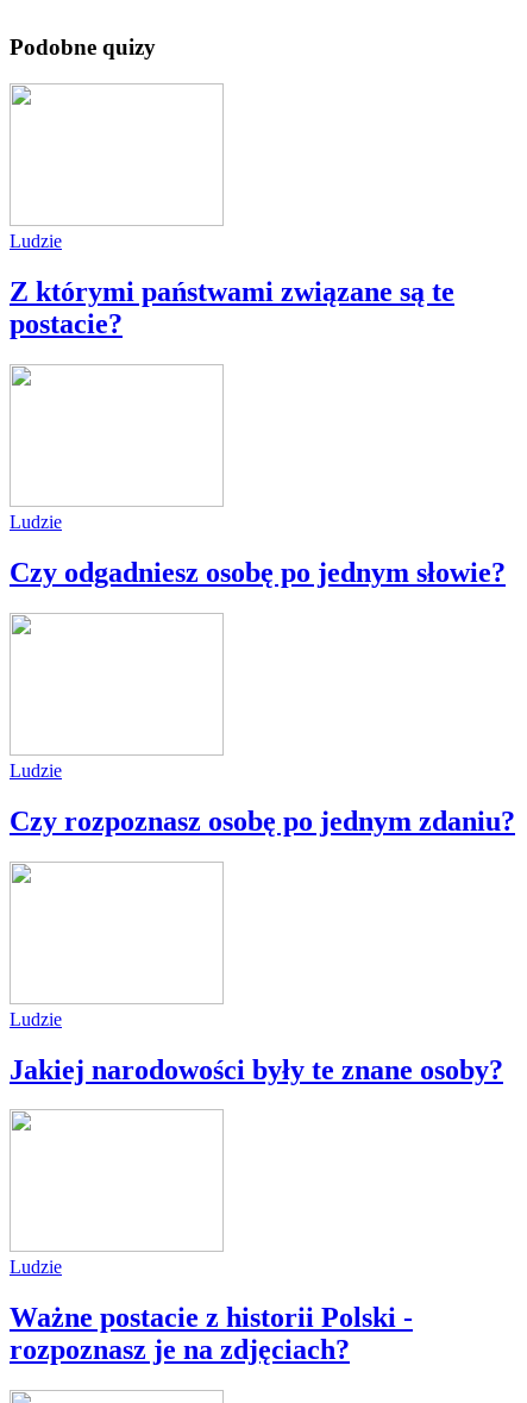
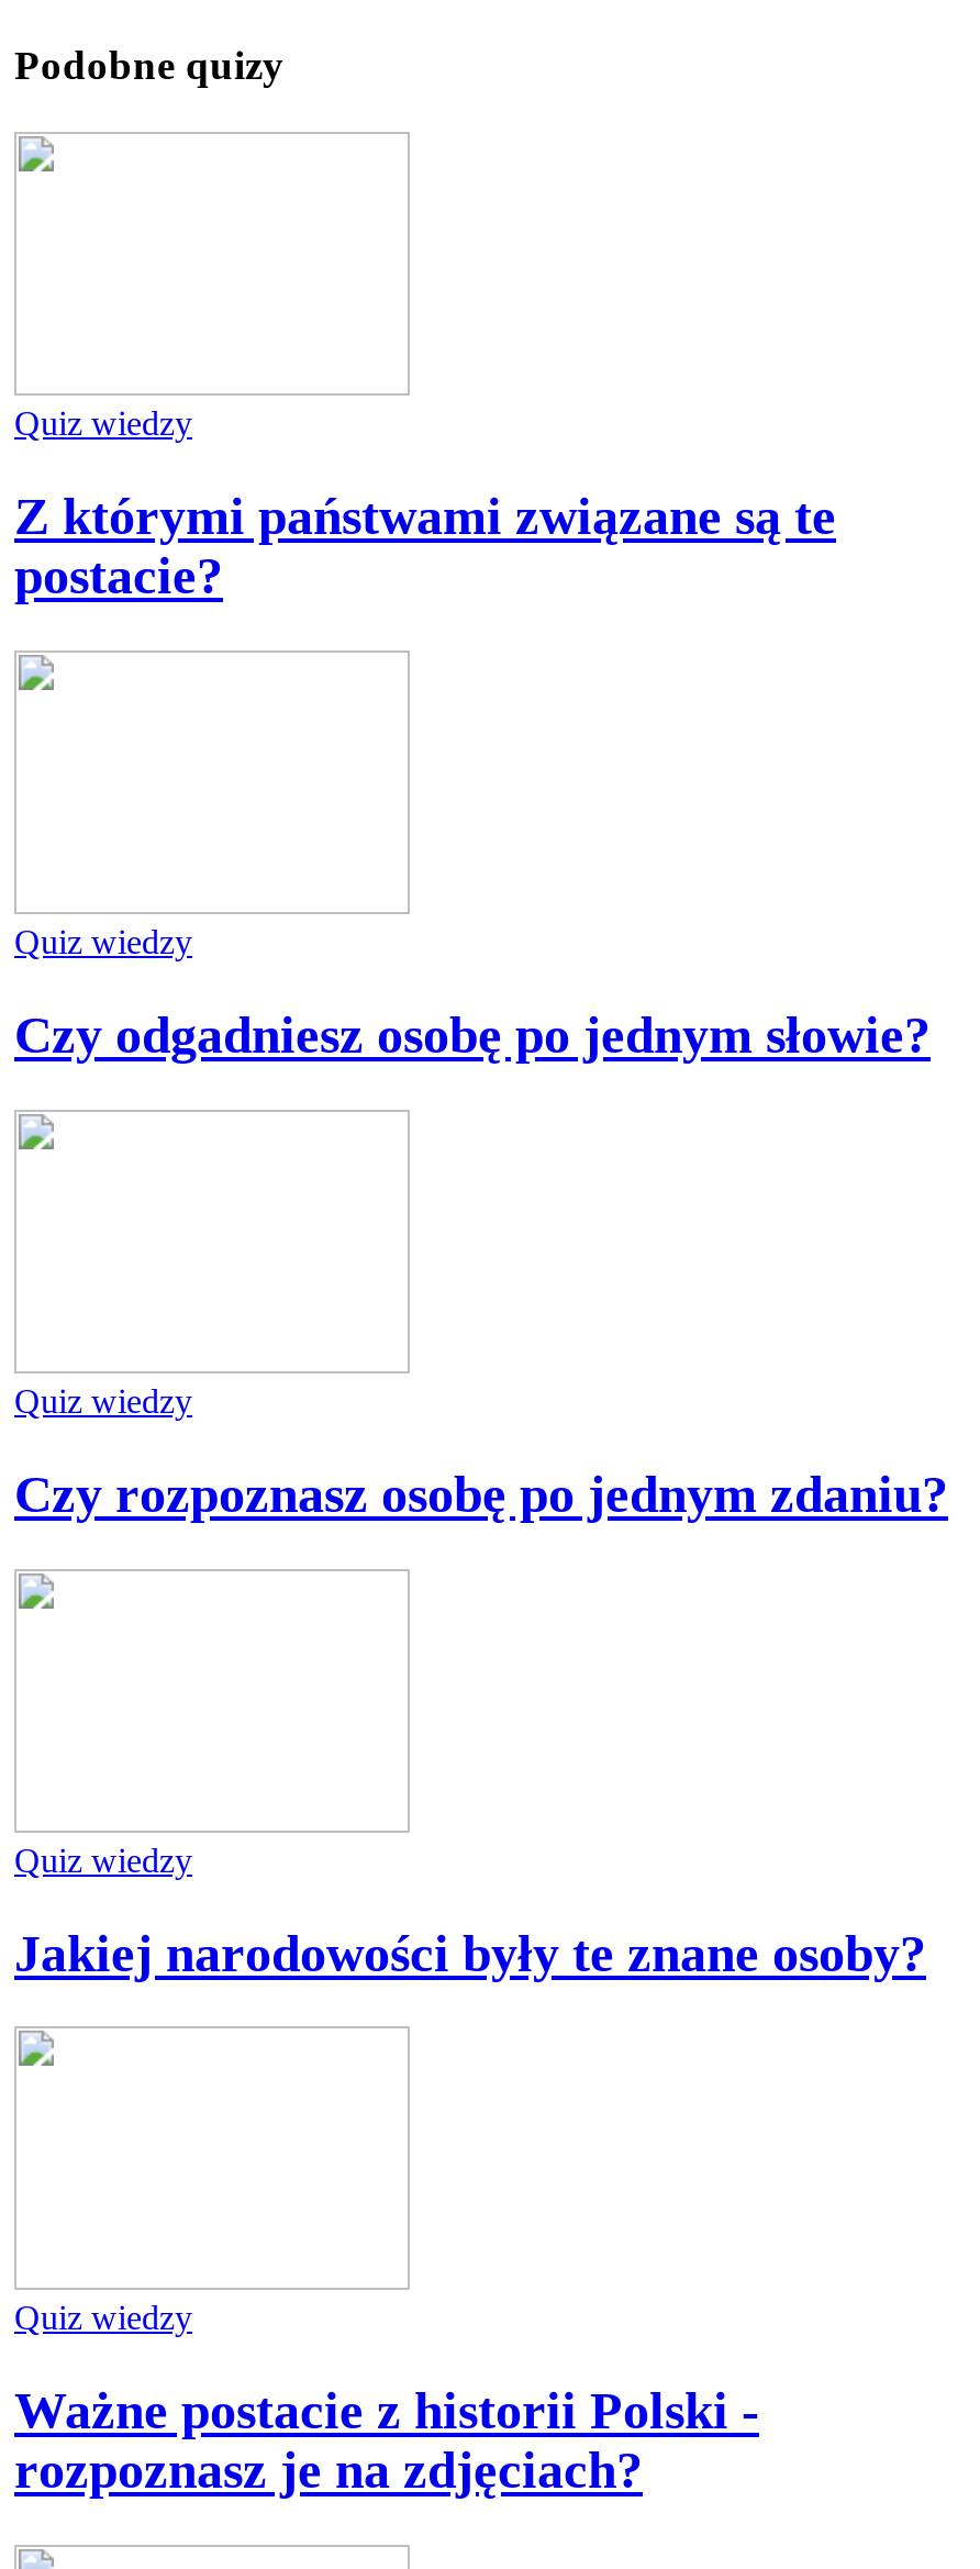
- Ludzie
+ Quiz wiedzy

- Ludzie
+ Quiz wiedzy

- Ludzie
+ Quiz wiedzy

- Ludzie
+ Quiz wiedzy

- Ludzie
+ Quiz wiedzy
